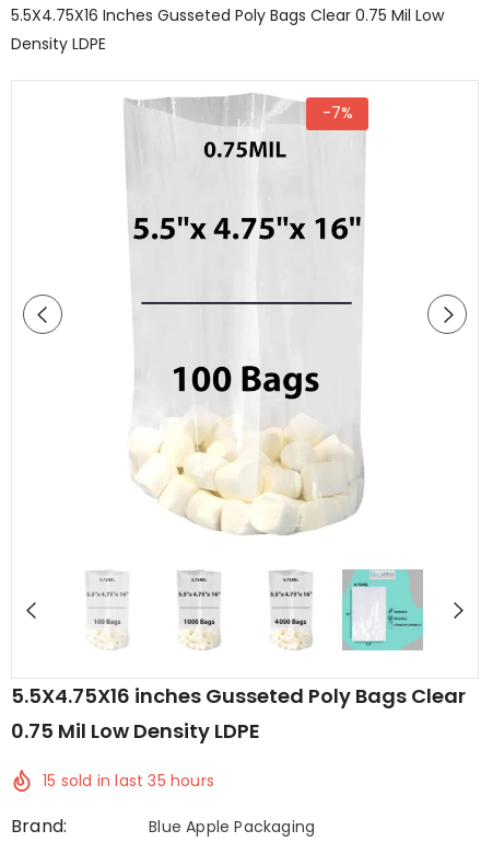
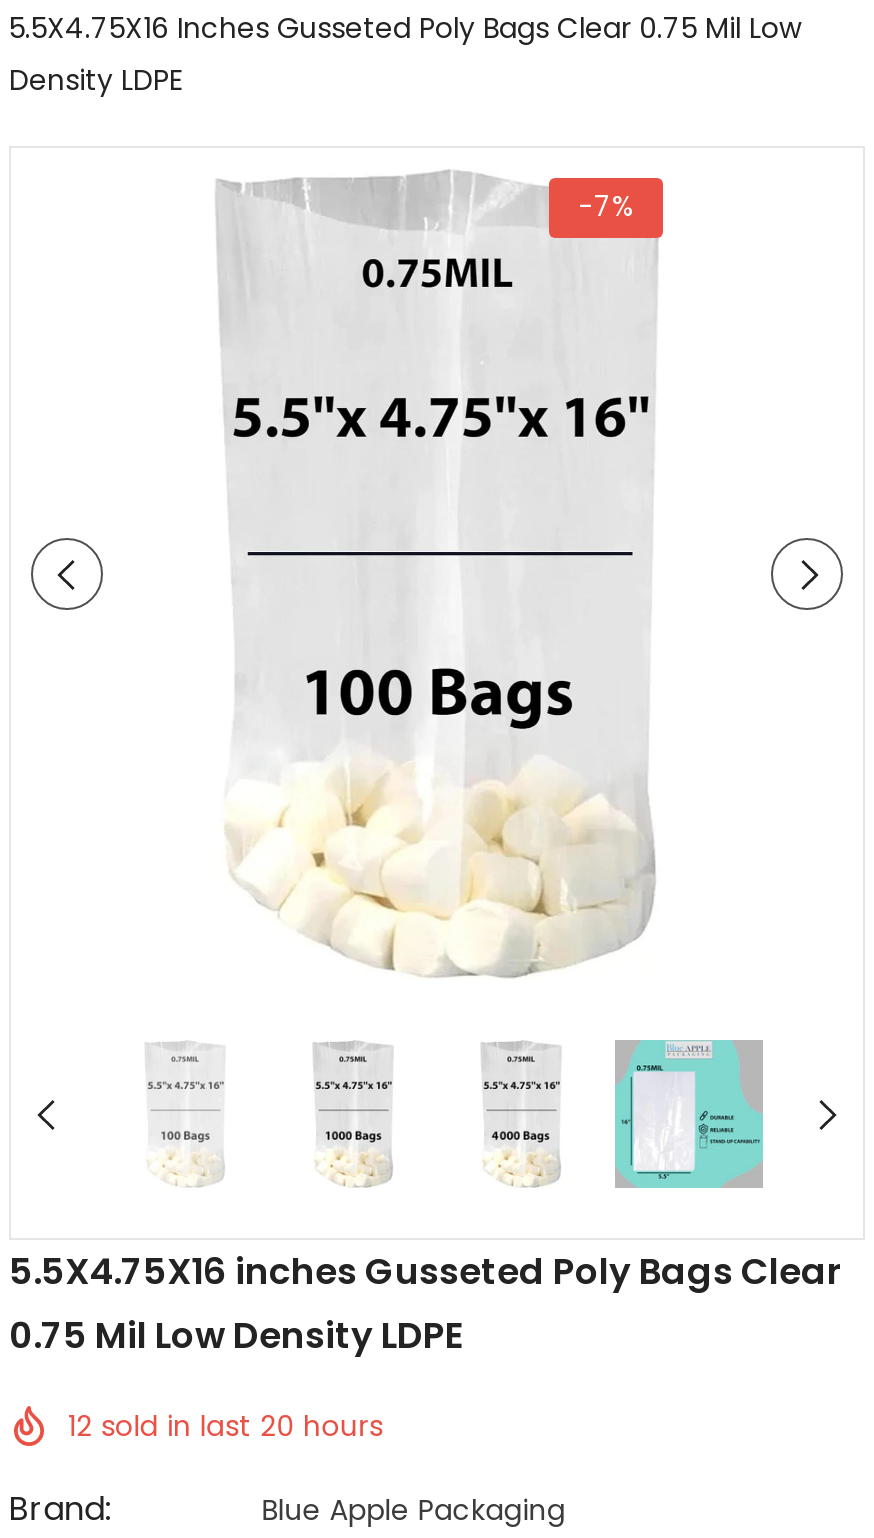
- 15 sold in last 35 hours
+ 12 sold in last 20 hours
